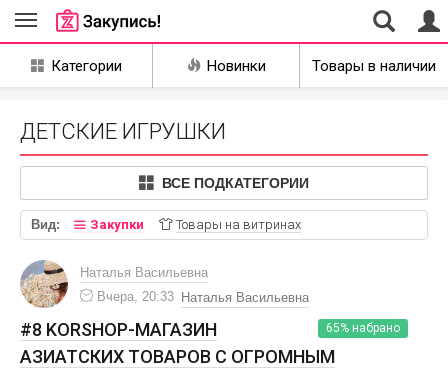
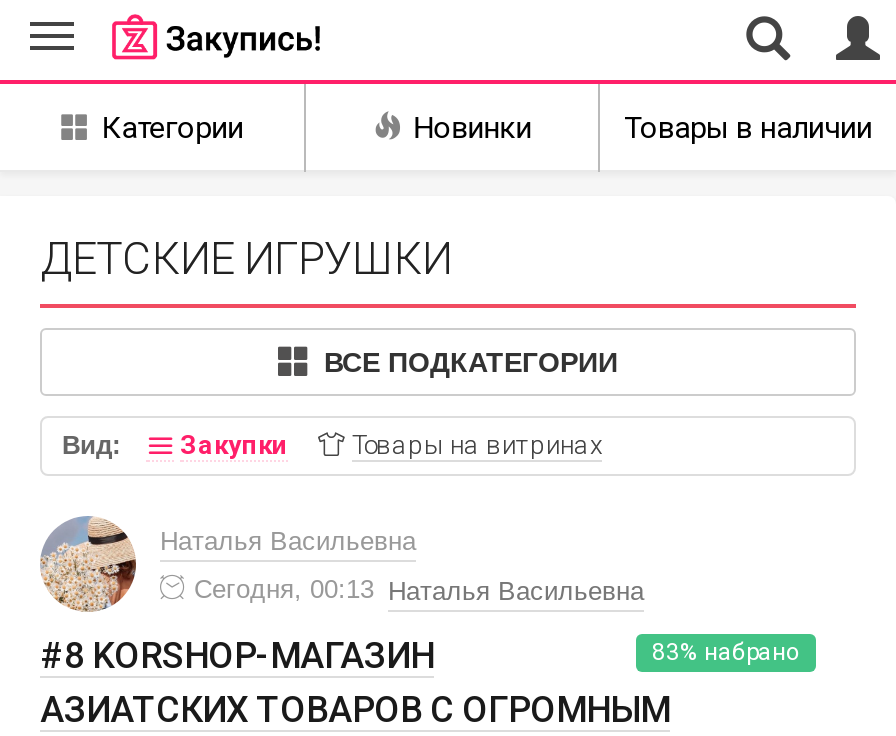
- Вчера, 20:33 Наталья Васильевна
+ Сегодня, 00:13 Наталья Васильевна

- 65% набрано
+ 83% набрано
